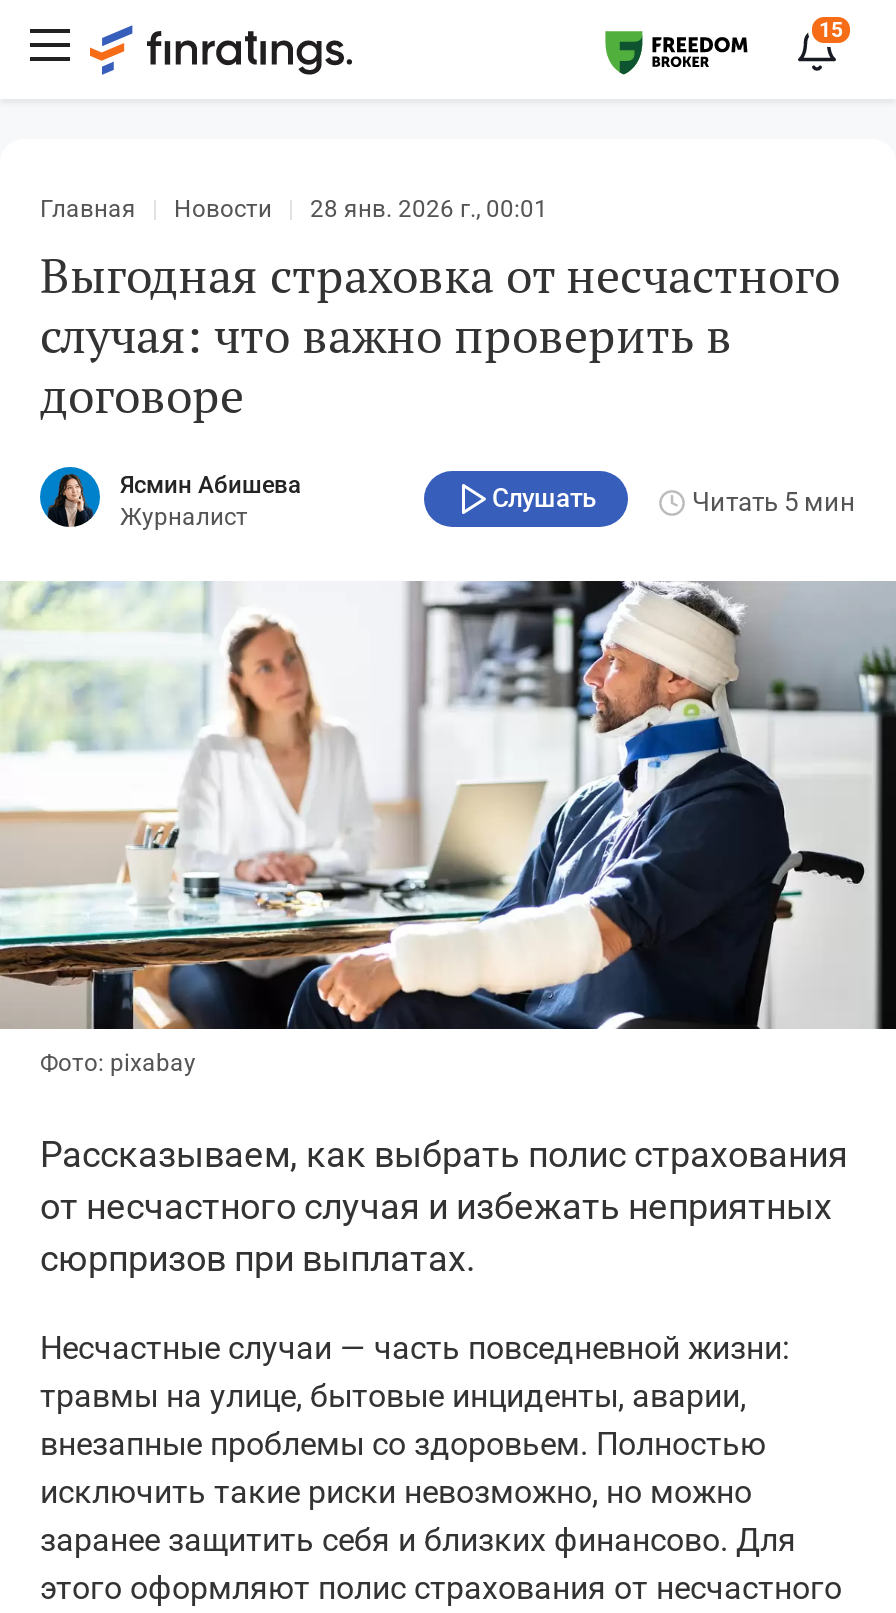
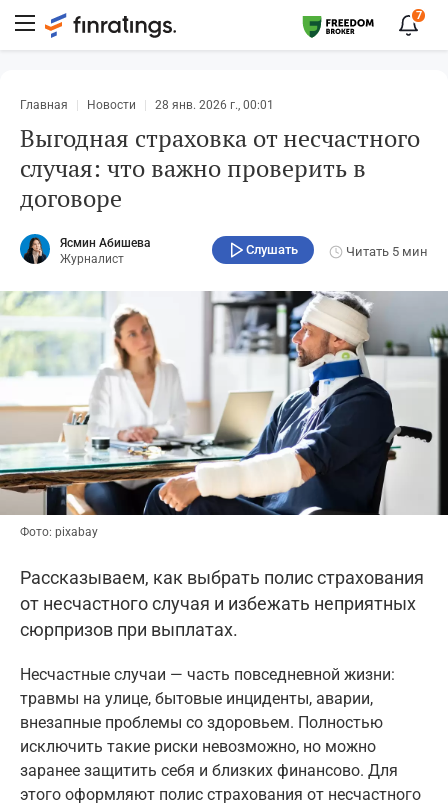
- 15
+ 7
